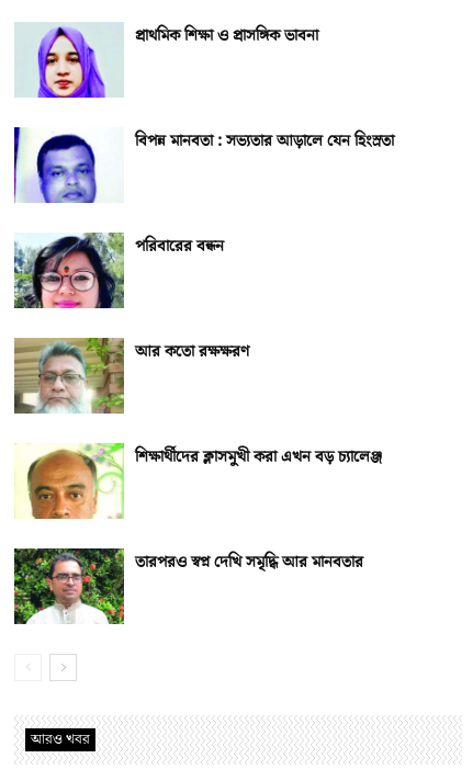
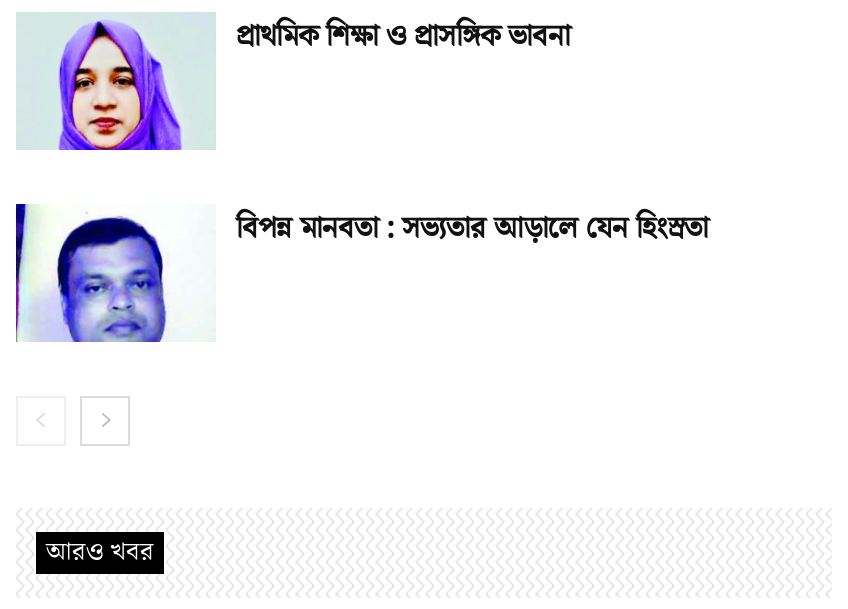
- [image]
- পরিবারের বন্ধন

- [image]
- আর কতো রক্ষক্ষরণ

- [image]
- শিক্ষার্থীদের ক্লাসমুখী করা এখন বড় চ্যালেঞ্জ

- [image]
- তারপরও স্বপ্ন দেখি সমৃদ্ধি আর মানবতার
